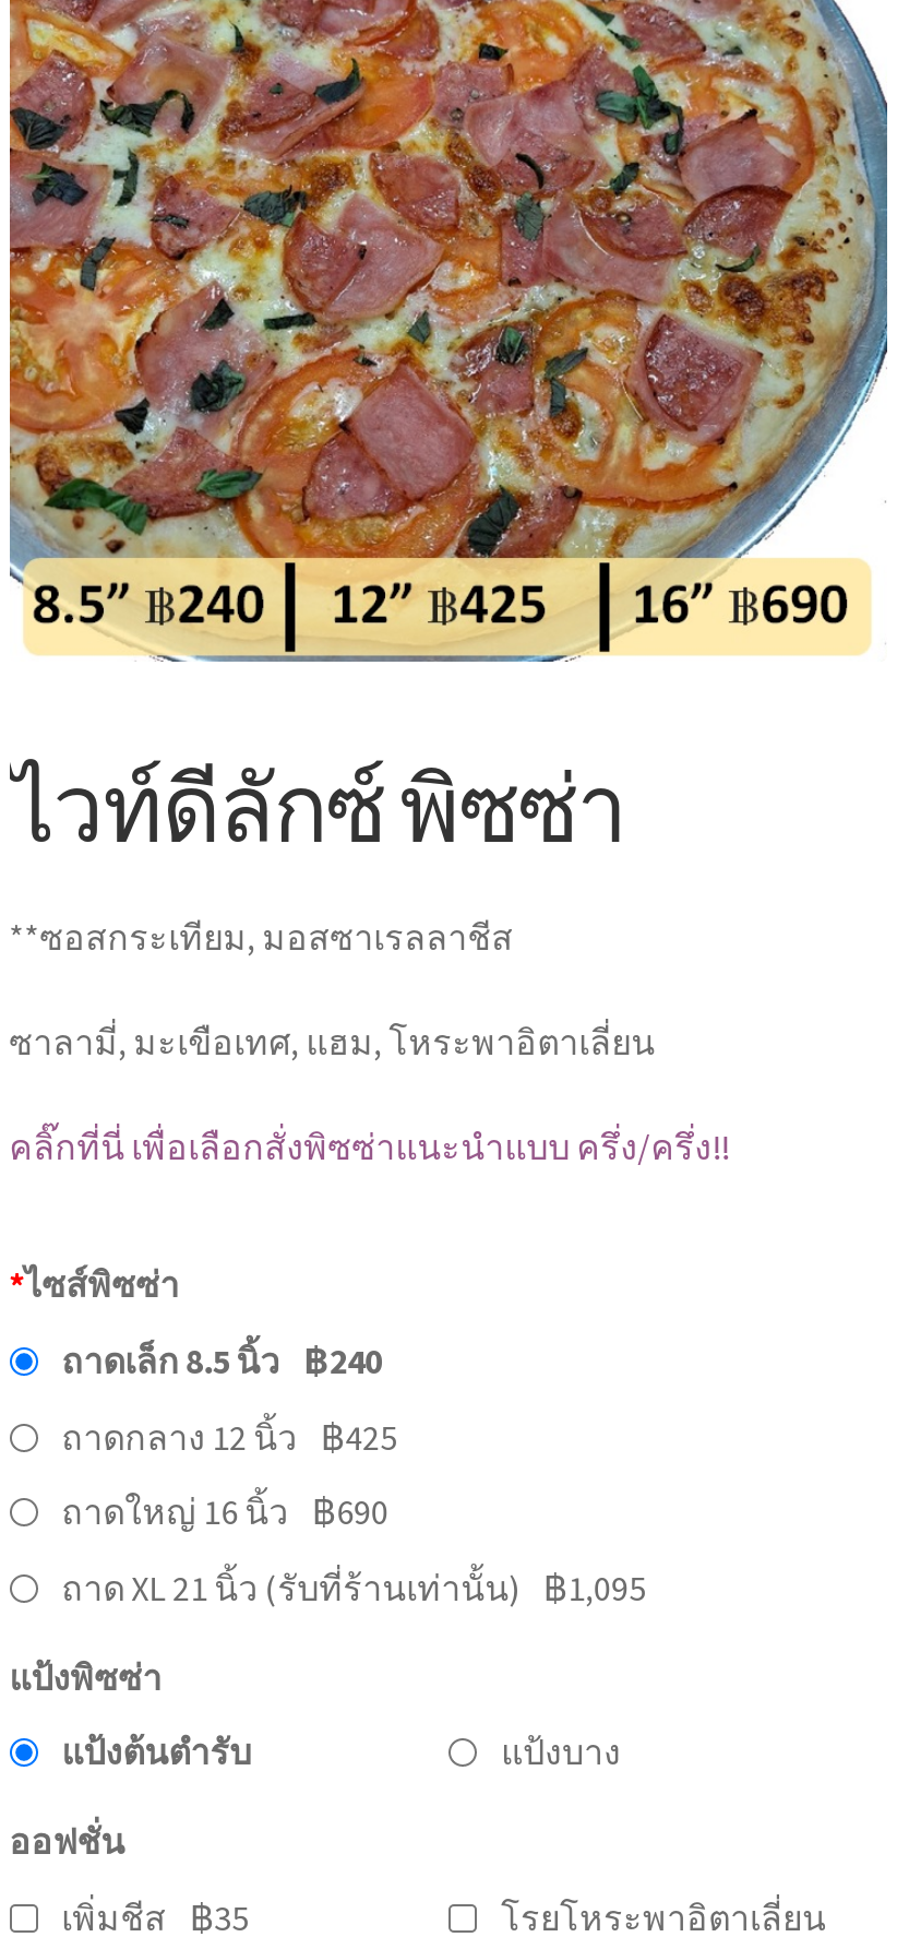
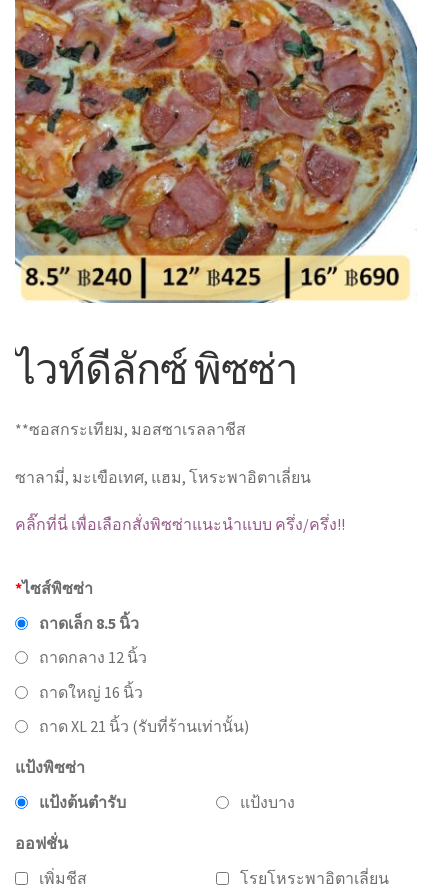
- ถาดเล็ก 8.5 นิ้ว ฿240
+ ถาดเล็ก 8.5 นิ้ว

- ถาดกลาง 12 นิ้ว ฿425
+ ถาดกลาง 12 นิ้ว

- ถาดใหญ่ 16 นิ้ว ฿690
+ ถาดใหญ่ 16 นิ้ว

- ถาด XL 21 นิ้ว (รับที่ร้านเท่านั้น) ฿1,095
+ ถาด XL 21 นิ้ว (รับที่ร้านเท่านั้น)

- เพิ่มชีส ฿35
+ เพิ่มชีส
